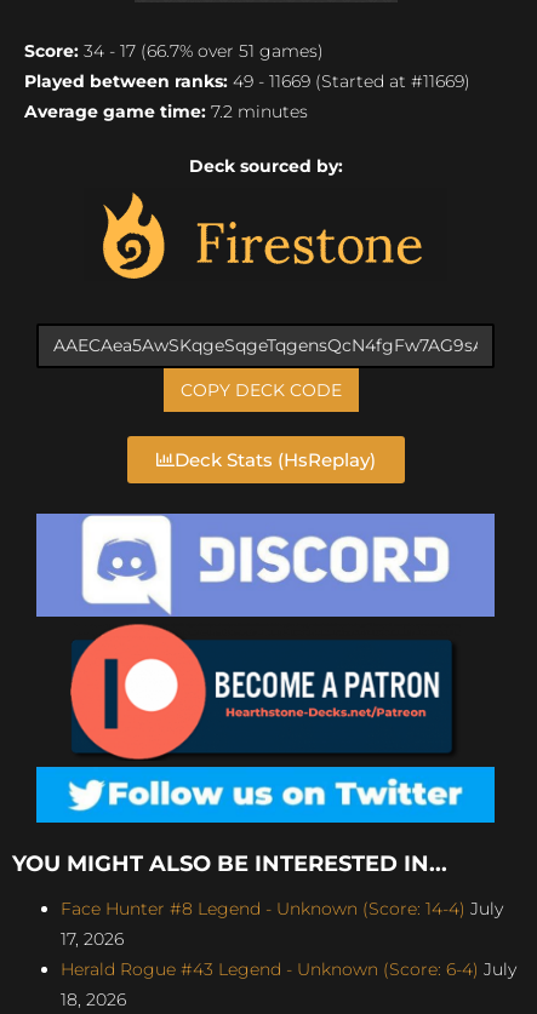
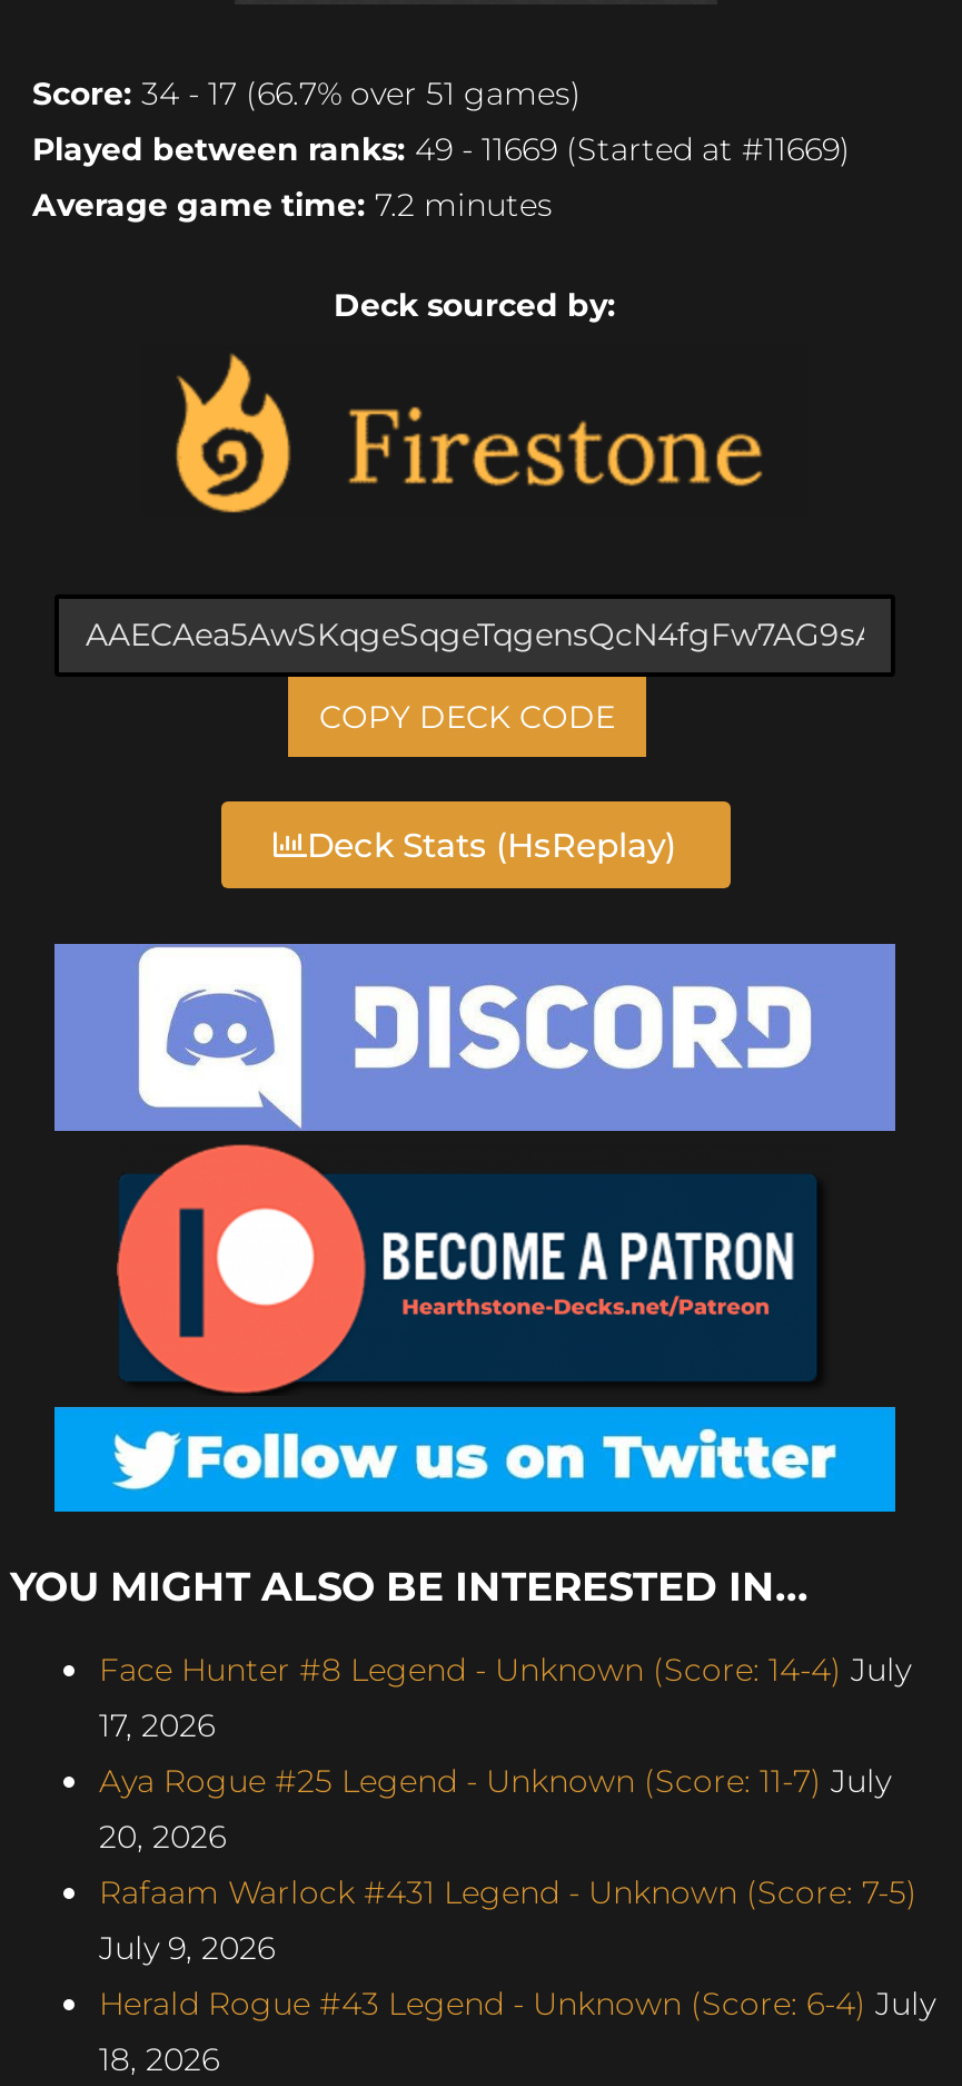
+ Aya Rogue #25 Legend - Unknown (Score: 11-7) July
+ 20, 2026
+ Rafaam Warlock #431 Legend - Unknown (Score: 7-5)
+ July 9, 2026
